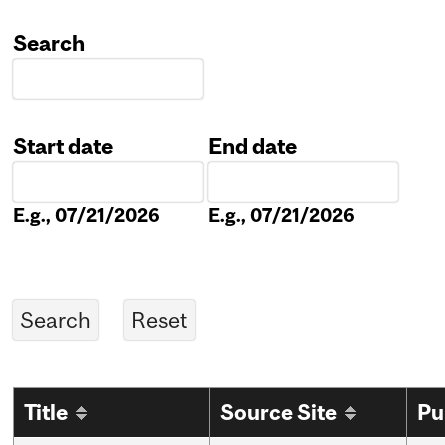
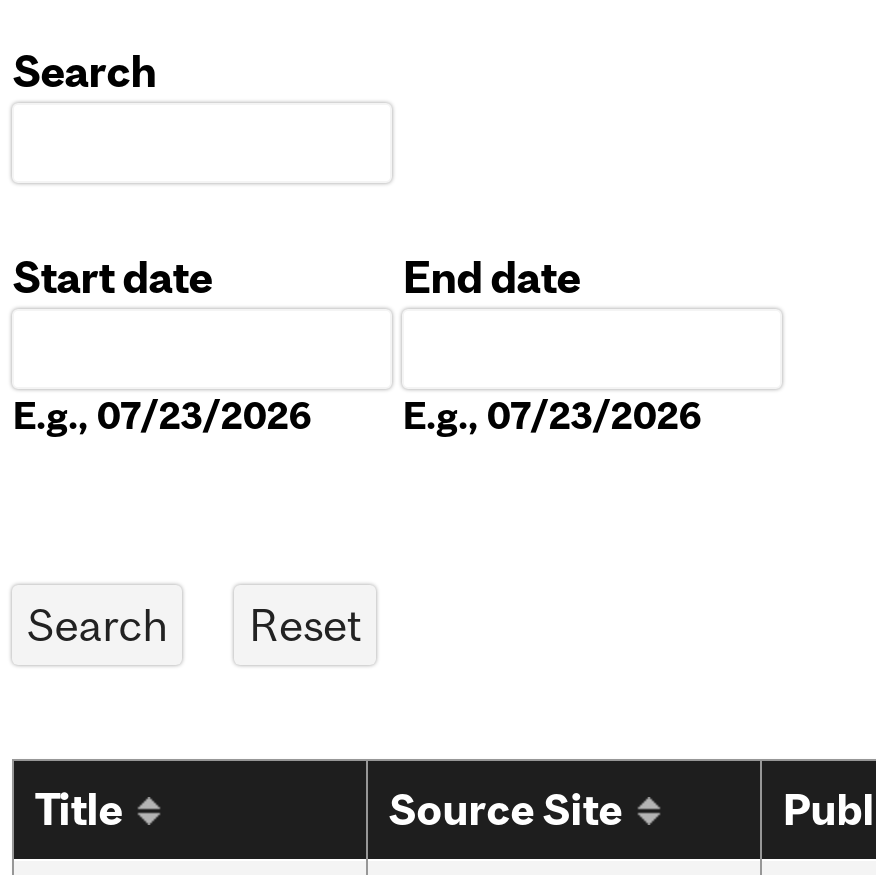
- E.g., 07/21/2026
+ E.g., 07/23/2026

- E.g., 07/21/2026
+ E.g., 07/23/2026
